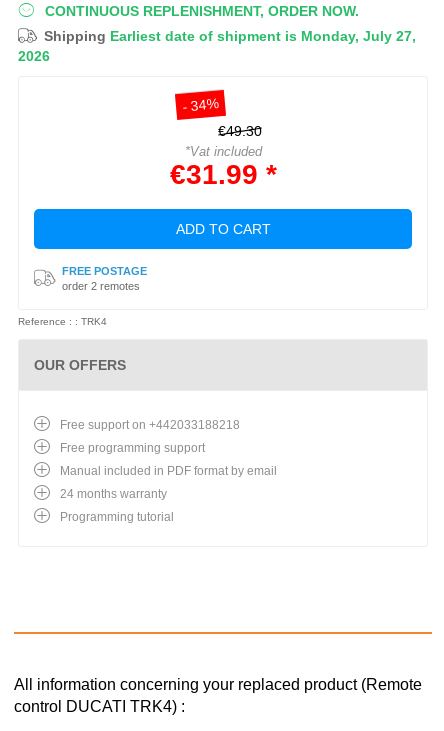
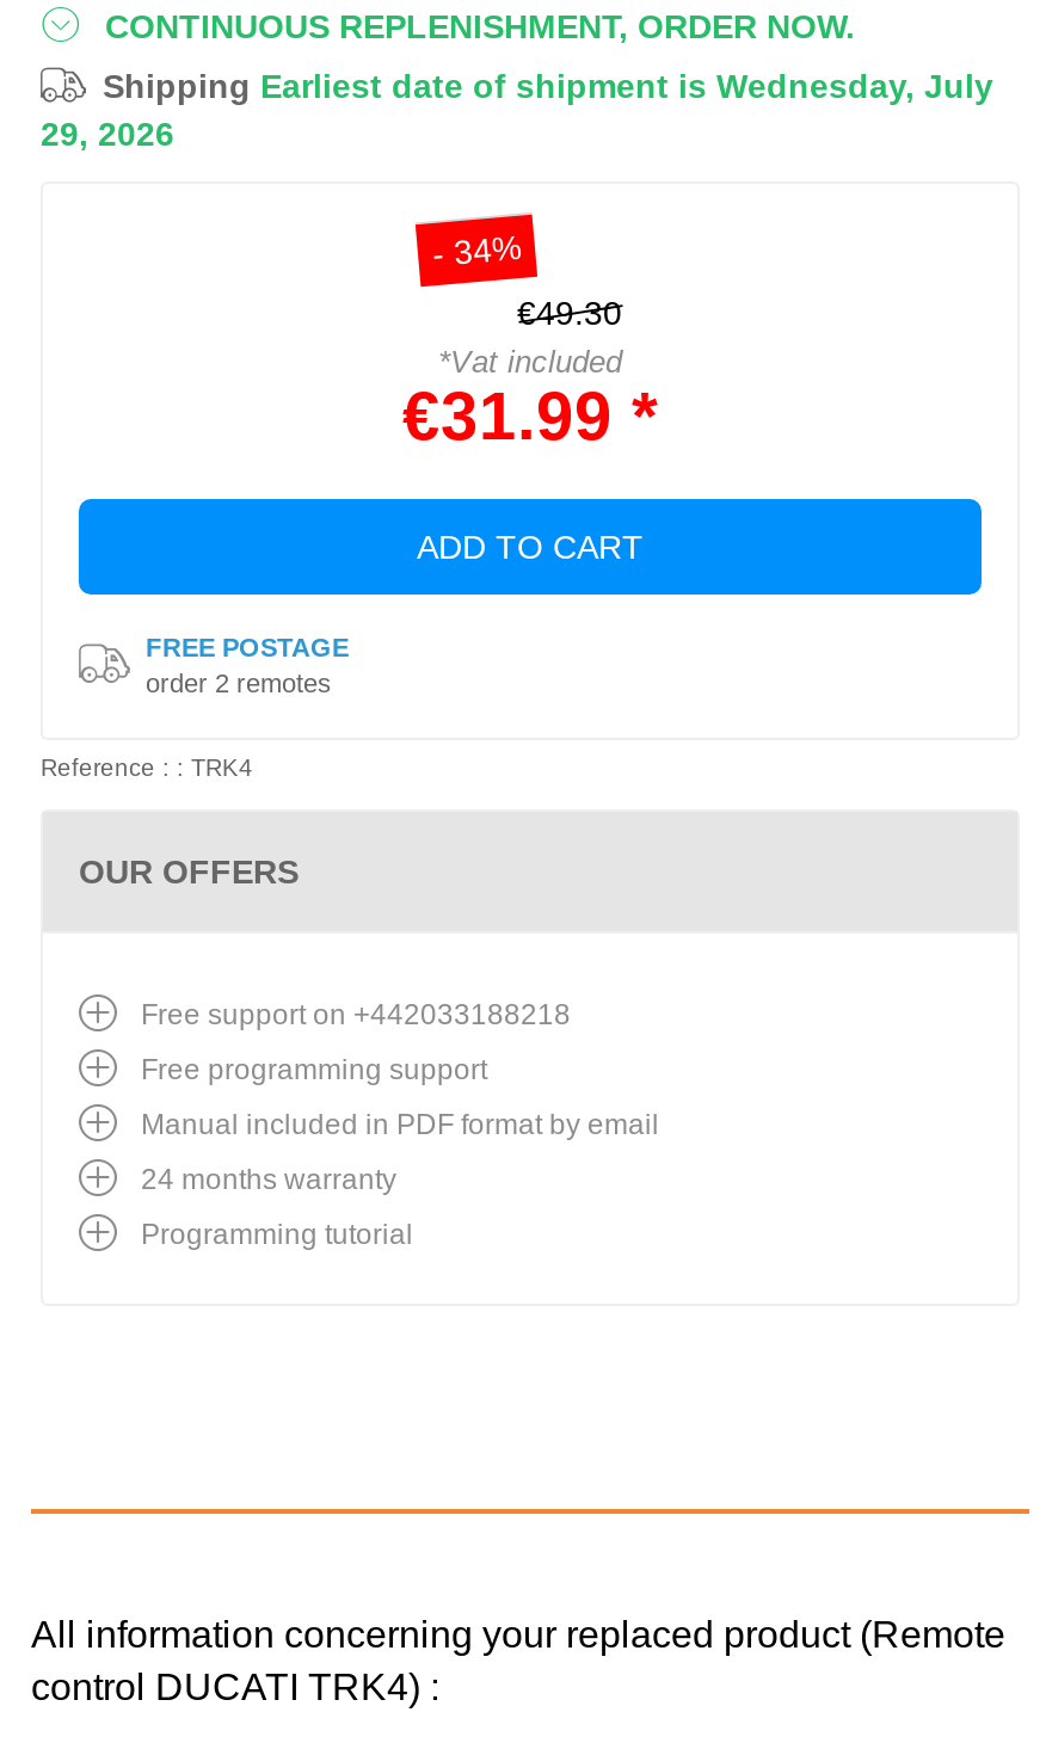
- Shipping Earliest date of shipment is Monday, July 27,
- 2026
+ Shipping Earliest date of shipment is Wednesday, July
+ 29, 2026
